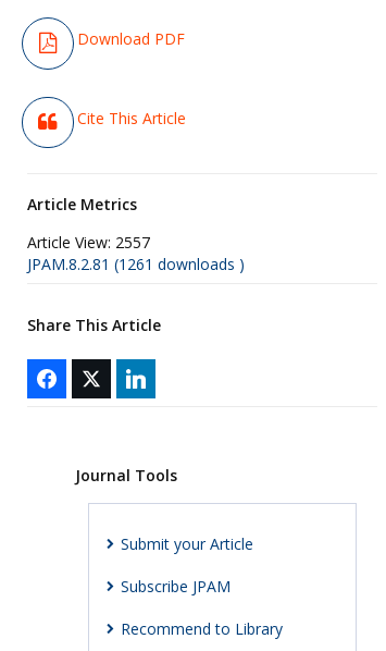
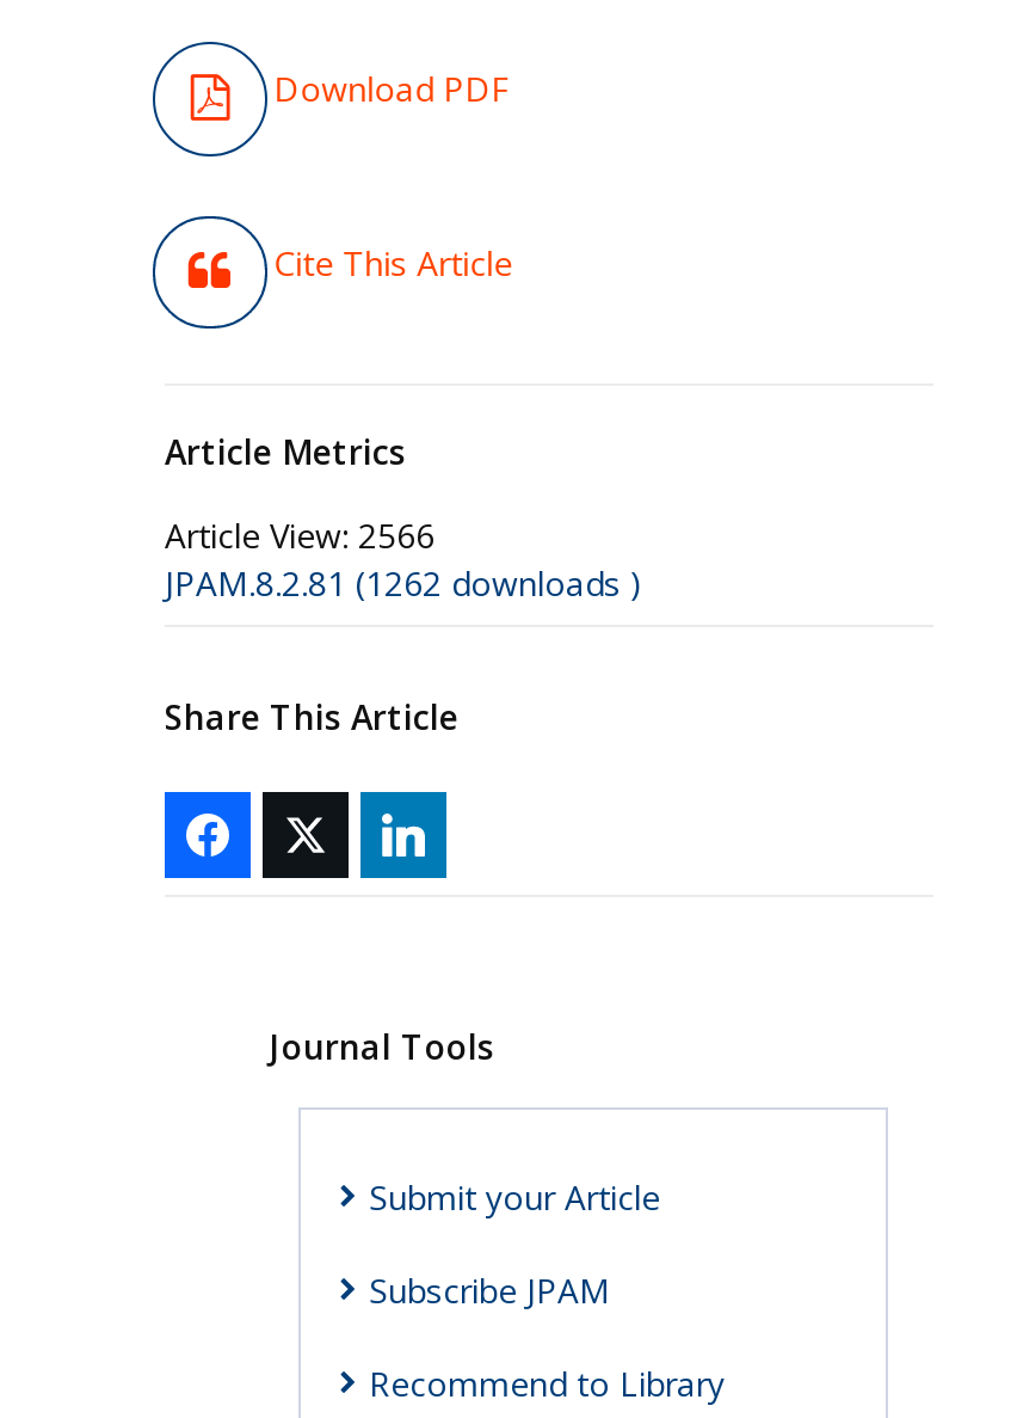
- Article View: 2557
+ Article View: 2566

- JPAM.8.2.81 (1261 downloads )
+ JPAM.8.2.81 (1262 downloads )
